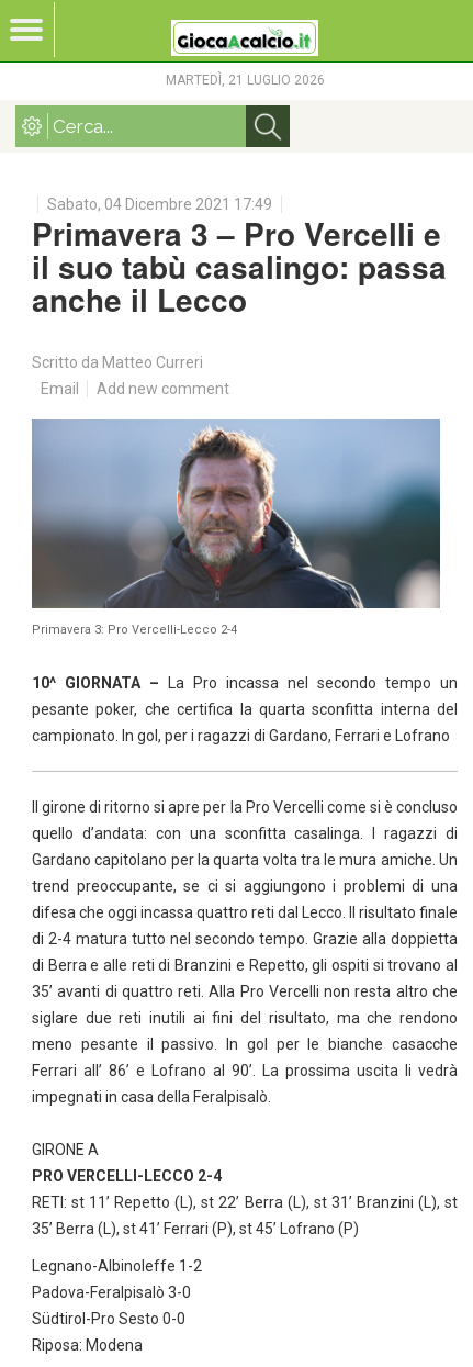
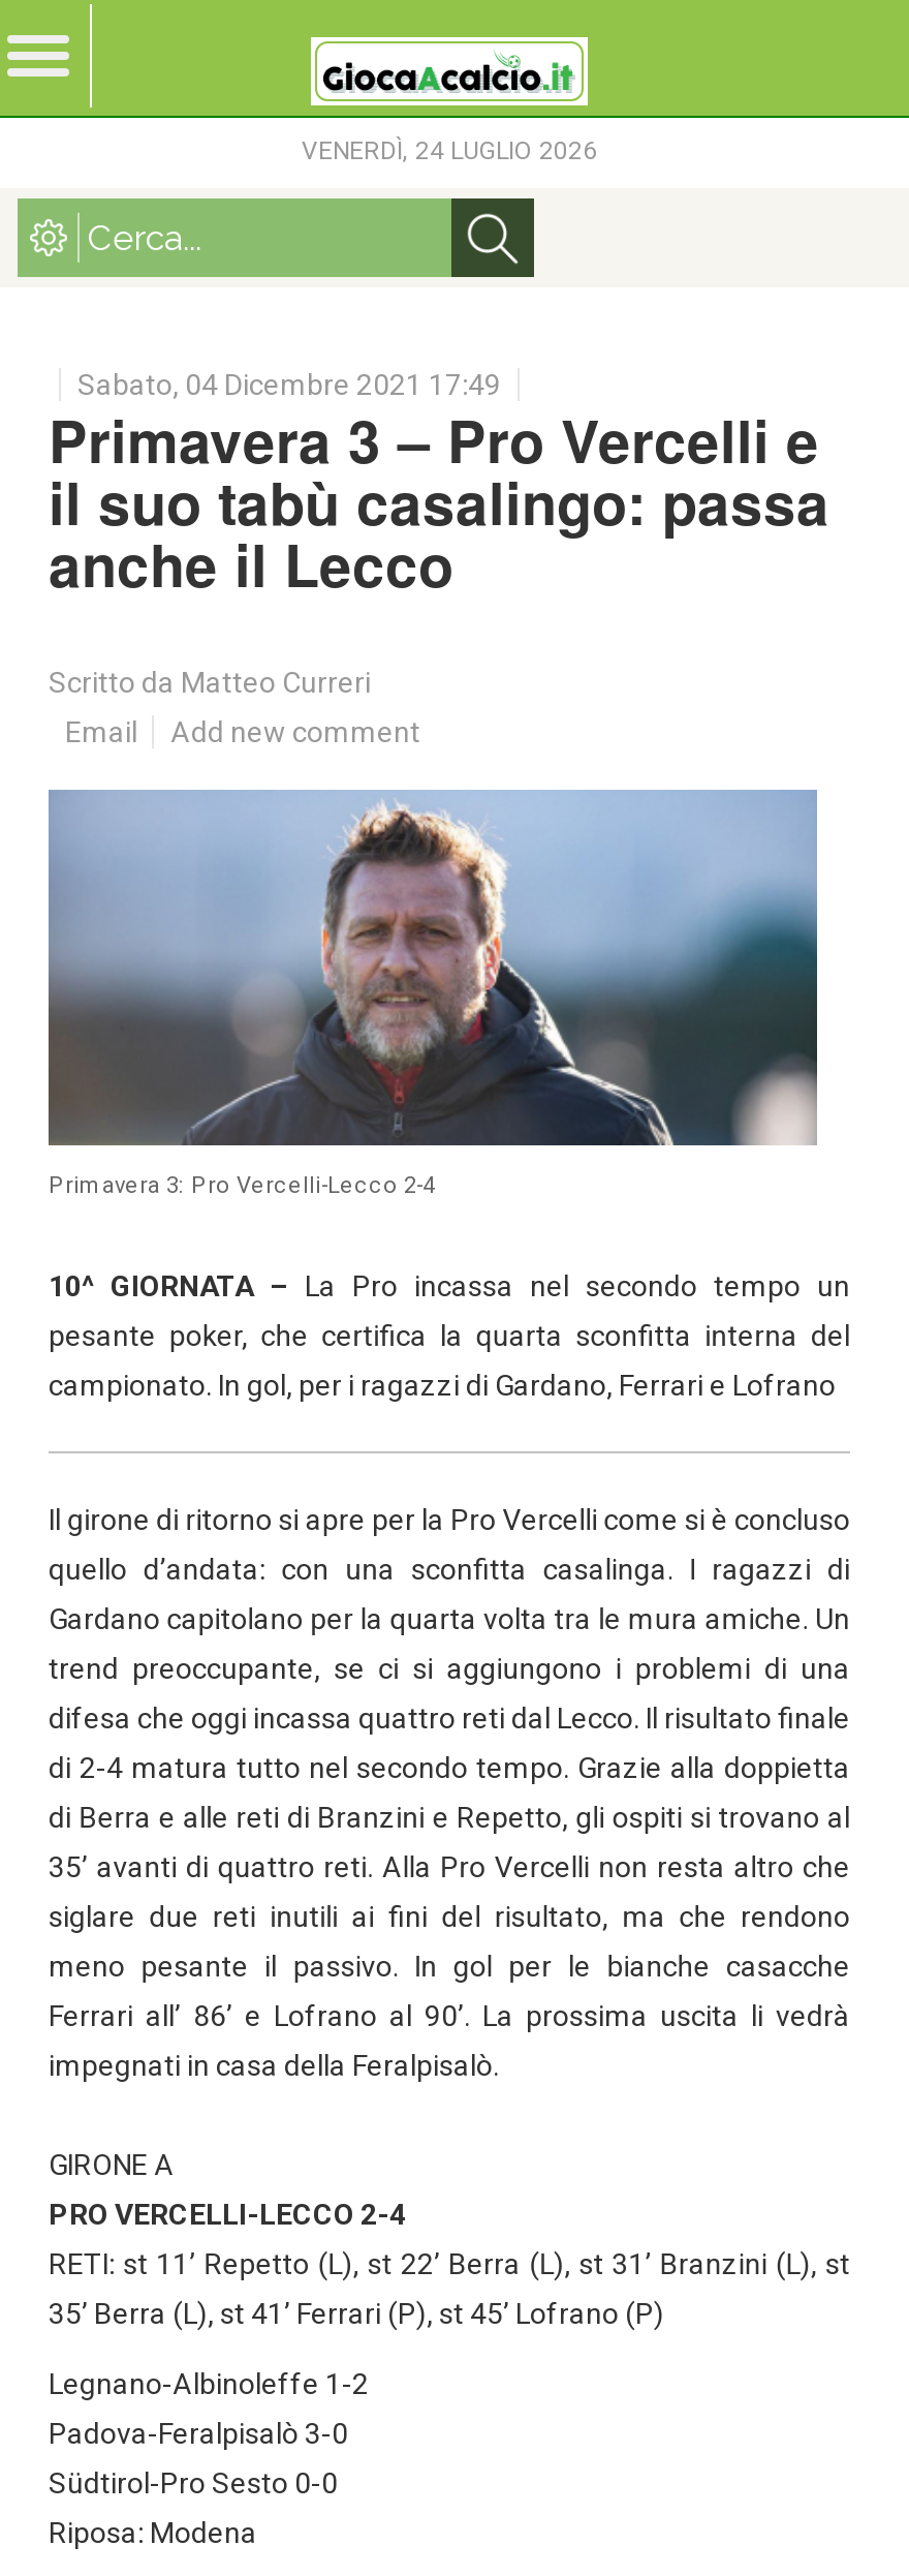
- MARTEDÌ, 21 LUGLIO 2026
+ VENERDÌ, 24 LUGLIO 2026
